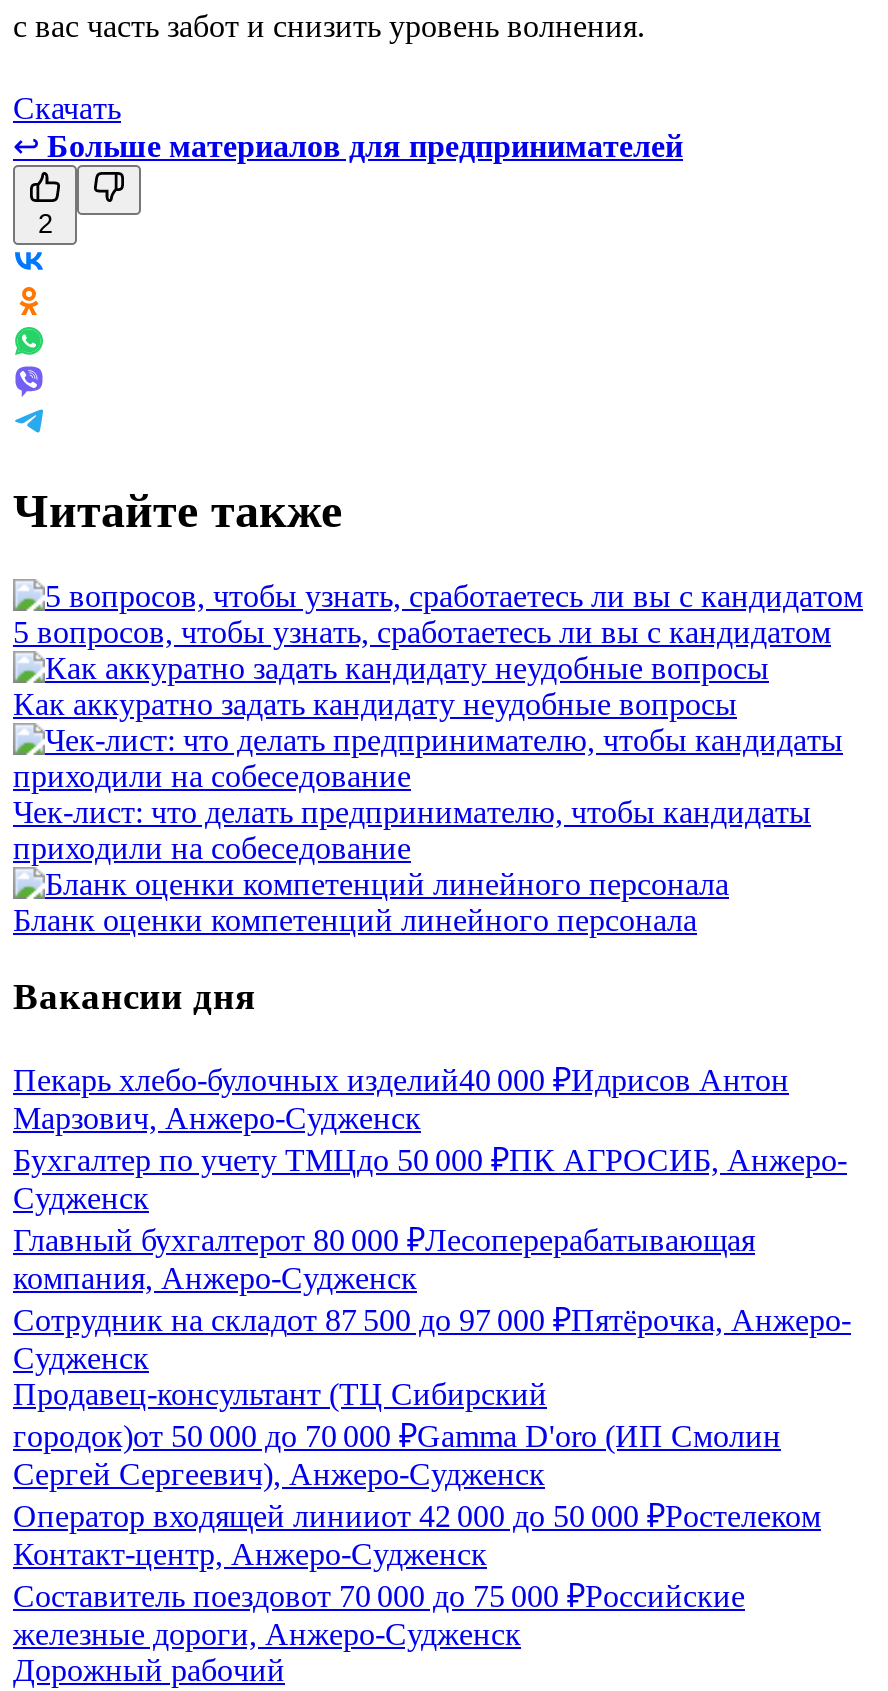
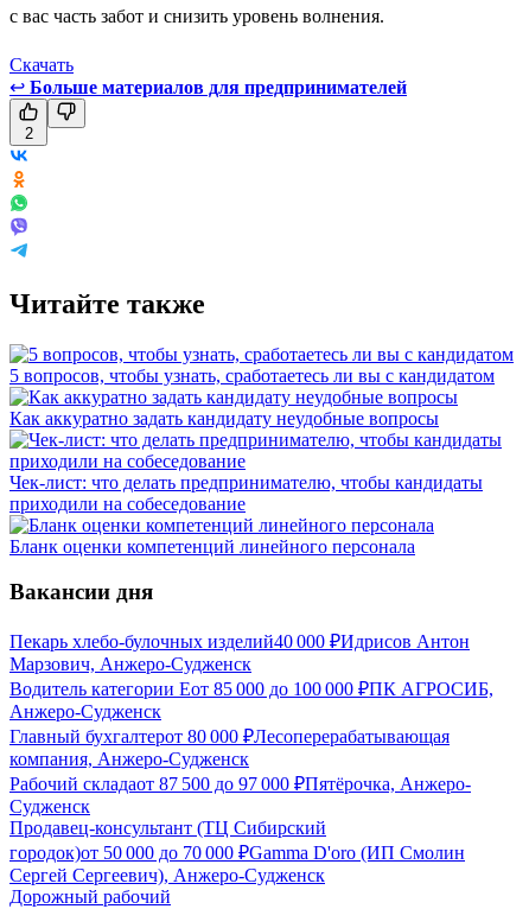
- Бухгалтер по учету ТМЦдо 50 000 ₽ПК АГРОСИБ, Анжеро-
- Судженск
+ Водитель категории Еот 85 000 до 100 000 ₽ПК АГРОСИБ,
+ Анжеро-Судженск

- Сотрудник на складот 87 500 до 97 000 ₽Пятёрочка, Анжеро-
+ Рабочий складаот 87 500 до 97 000 ₽Пятёрочка, Анжеро-

- Оператор входящей линииот 42 000 до 50 000 ₽Ростелеком
- Контакт-центр, Анжеро-Судженск
- Составитель поездовот 70 000 до 75 000 ₽Российские
- железные дороги, Анжеро-Судженск
